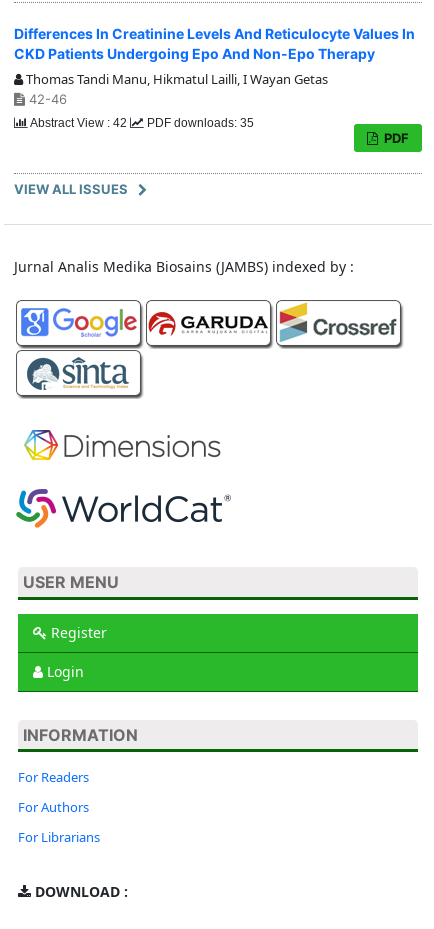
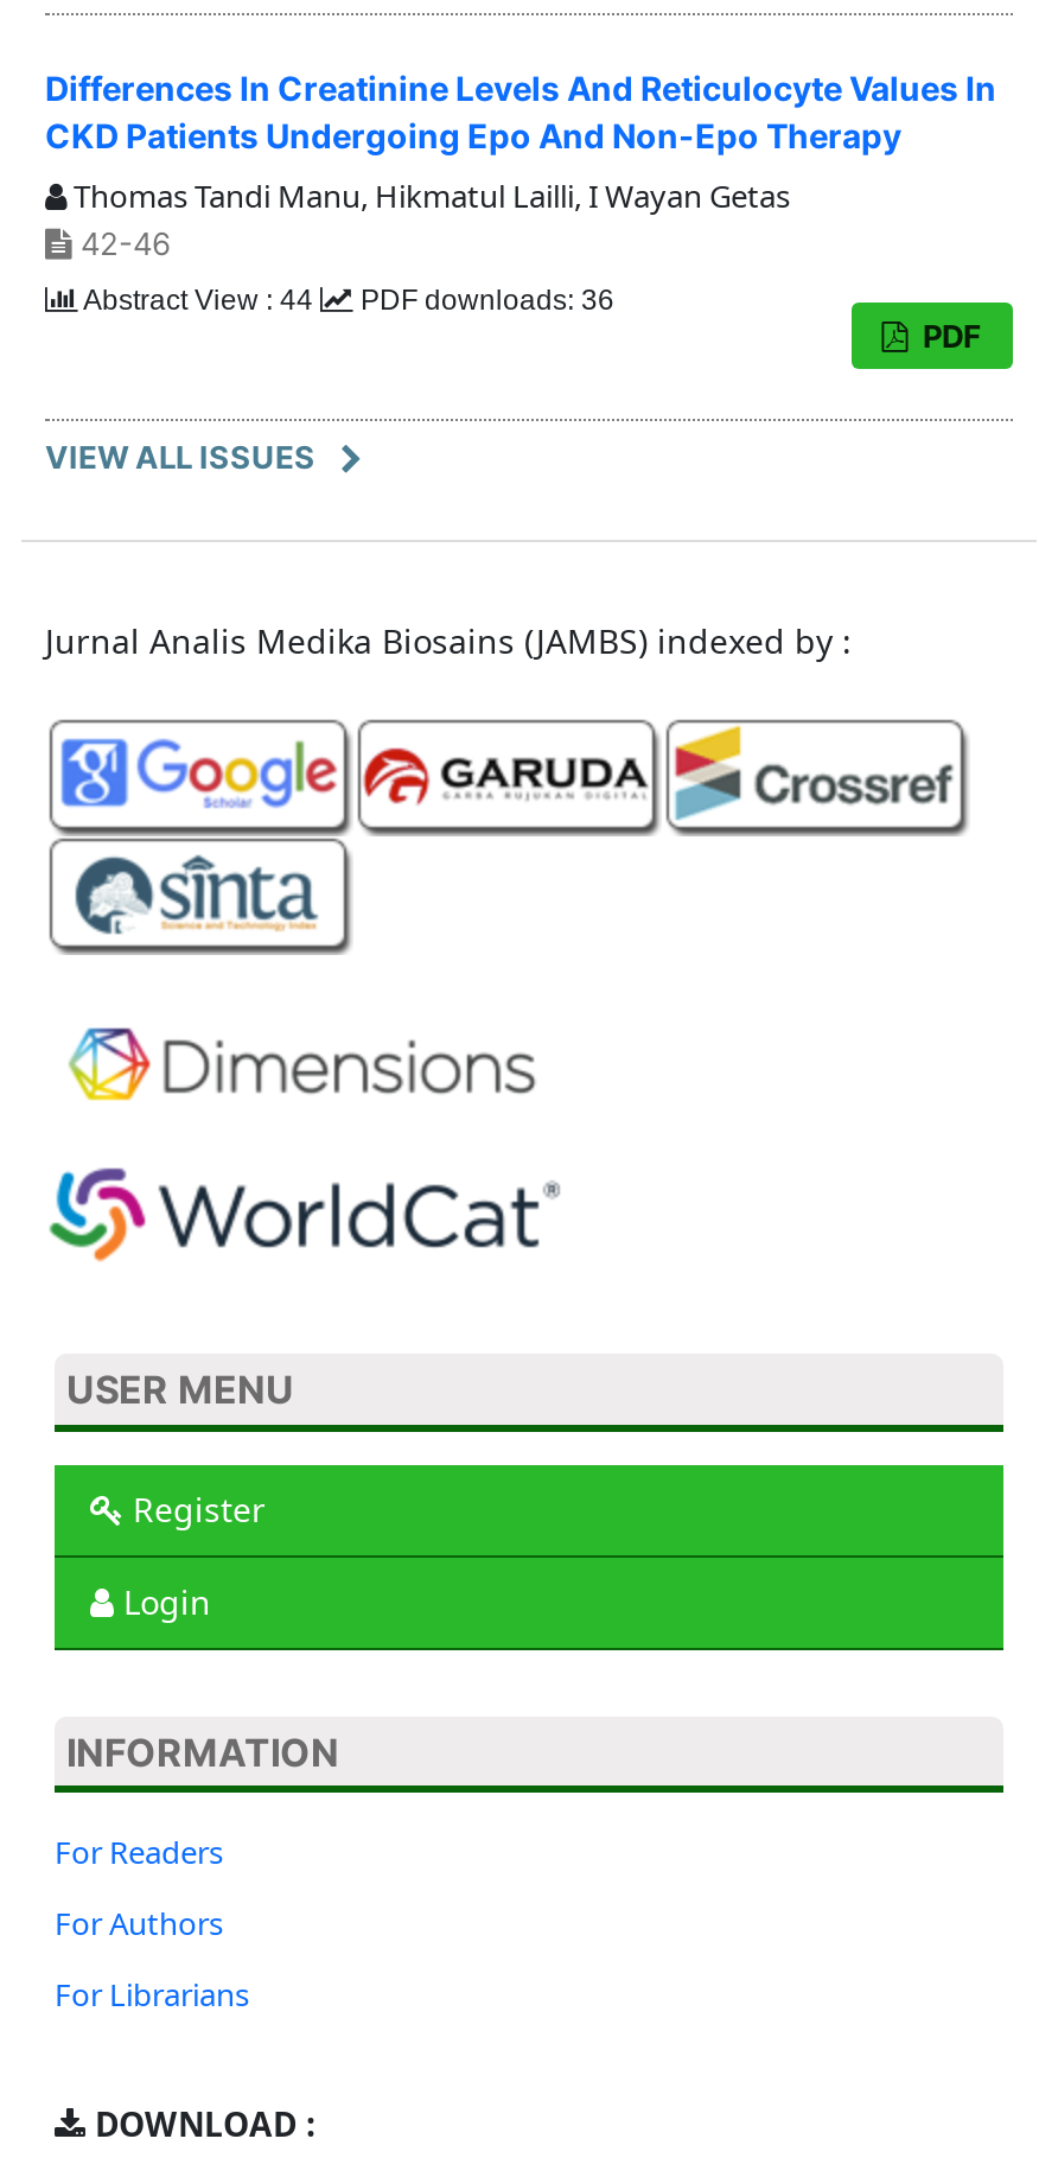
- Abstract View : 42
+ Abstract View : 44

- PDF downloads: 35
+ PDF downloads: 36
